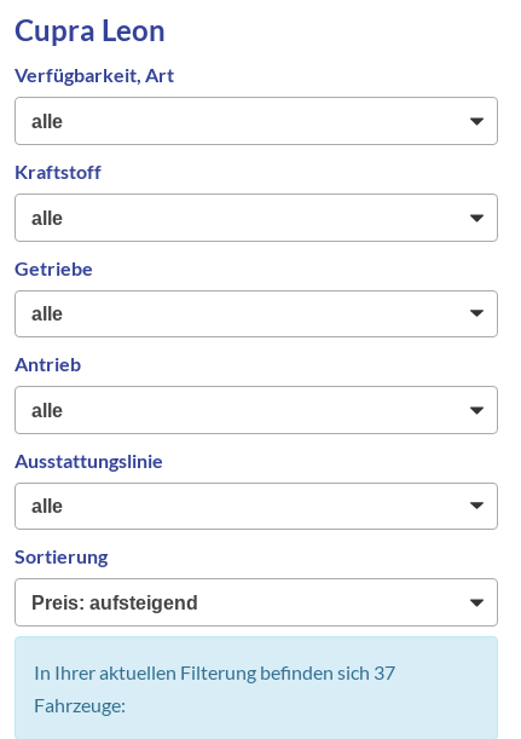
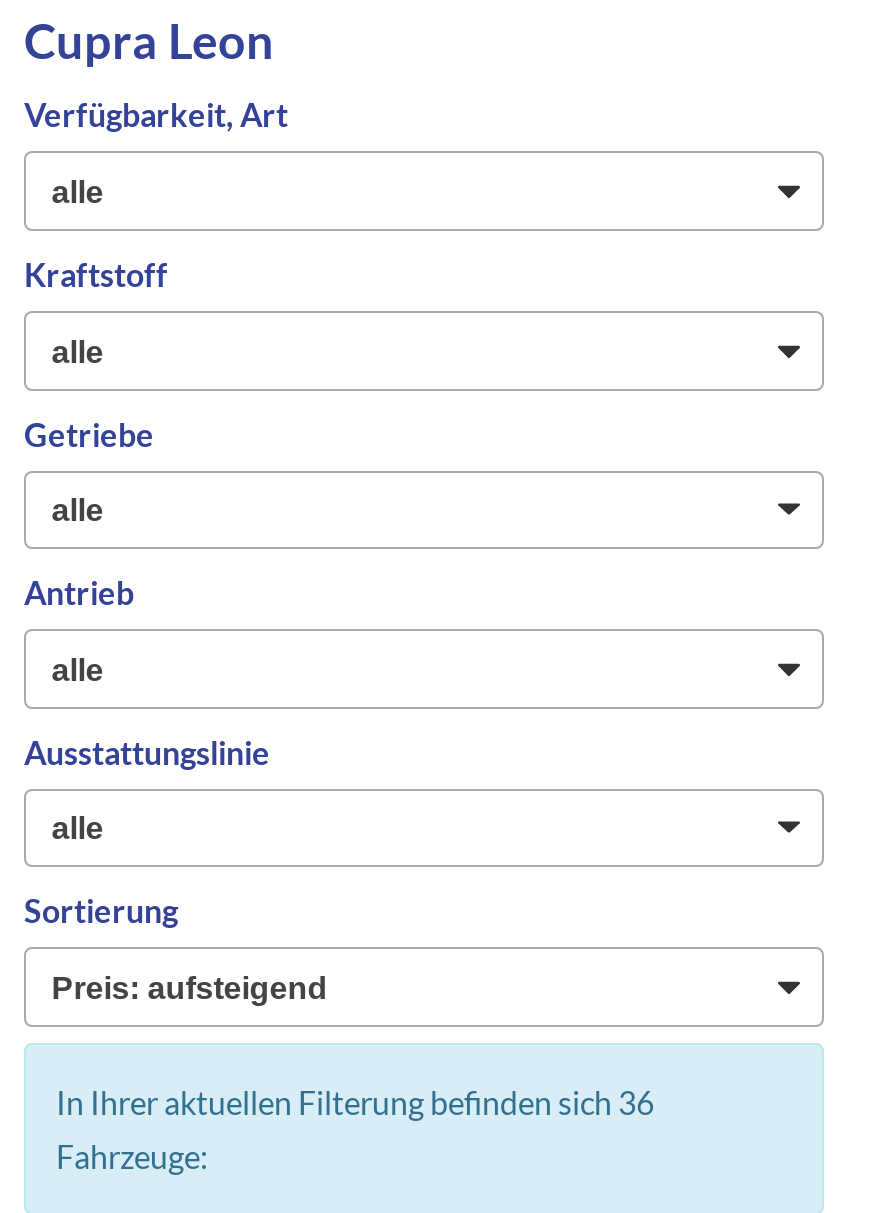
- In Ihrer aktuellen Filterung befinden sich 37
+ In Ihrer aktuellen Filterung befinden sich 36
